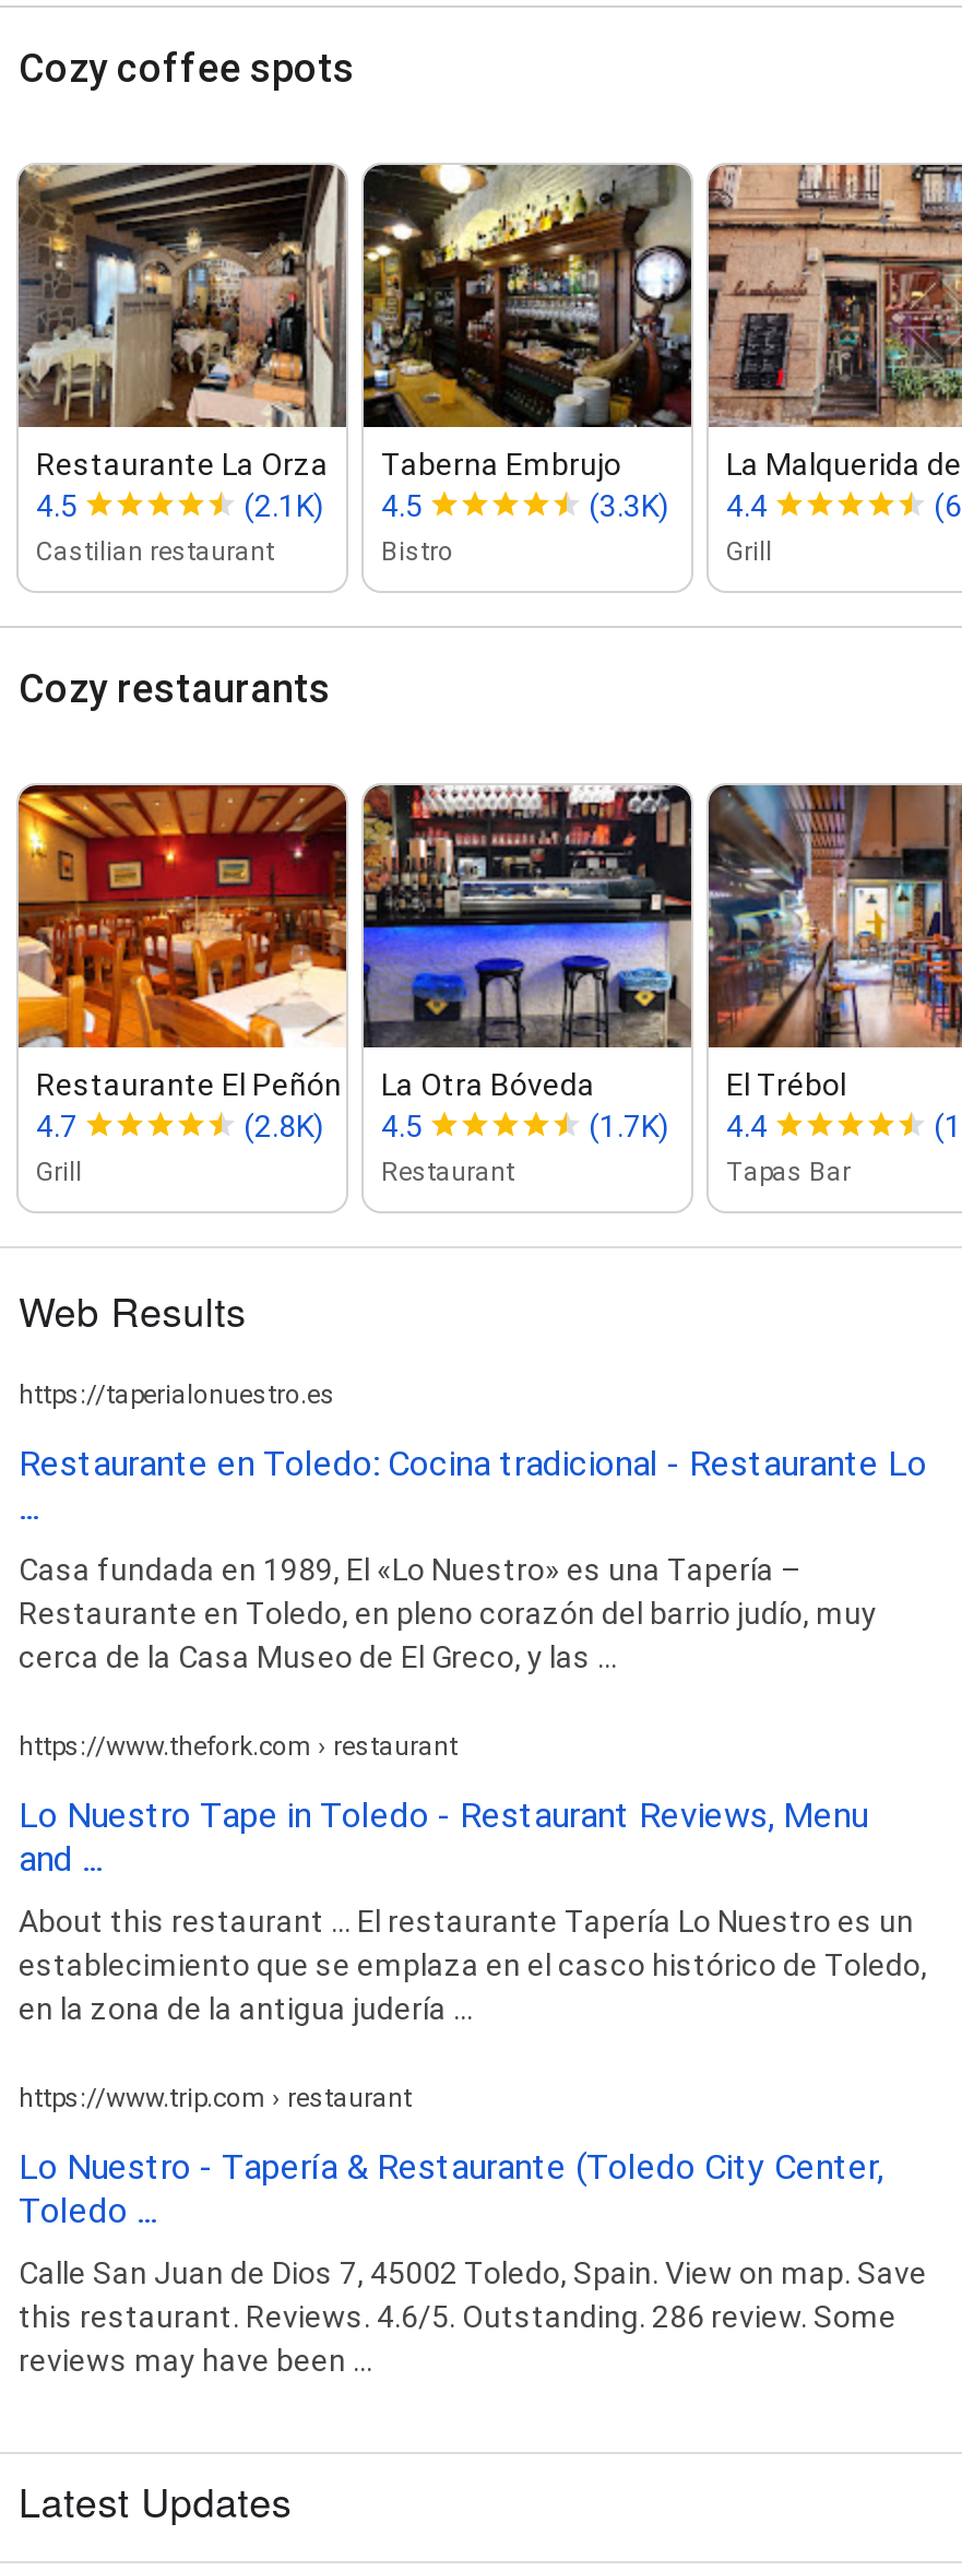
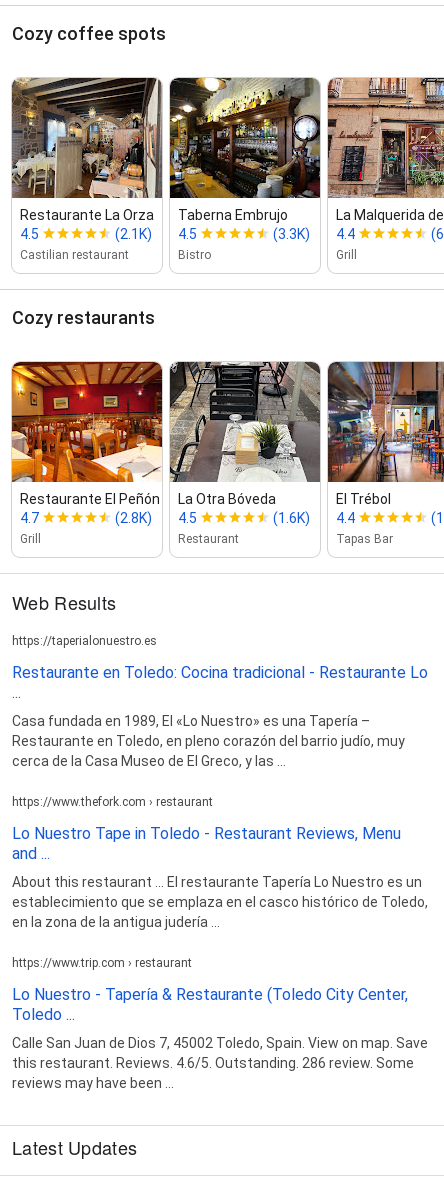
- [image]
- (1.7K) 4.4
+ [image]
+ (1.6K) 4.4
